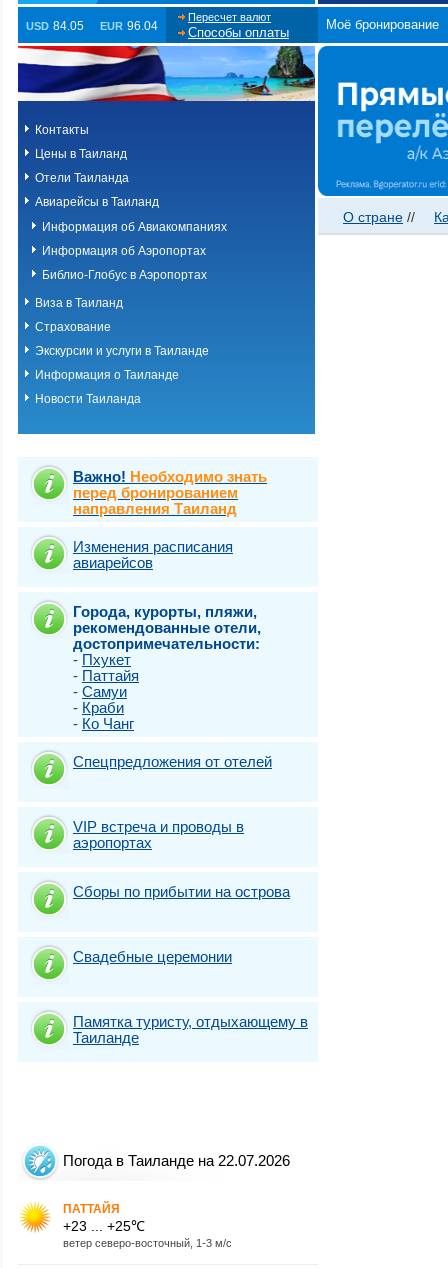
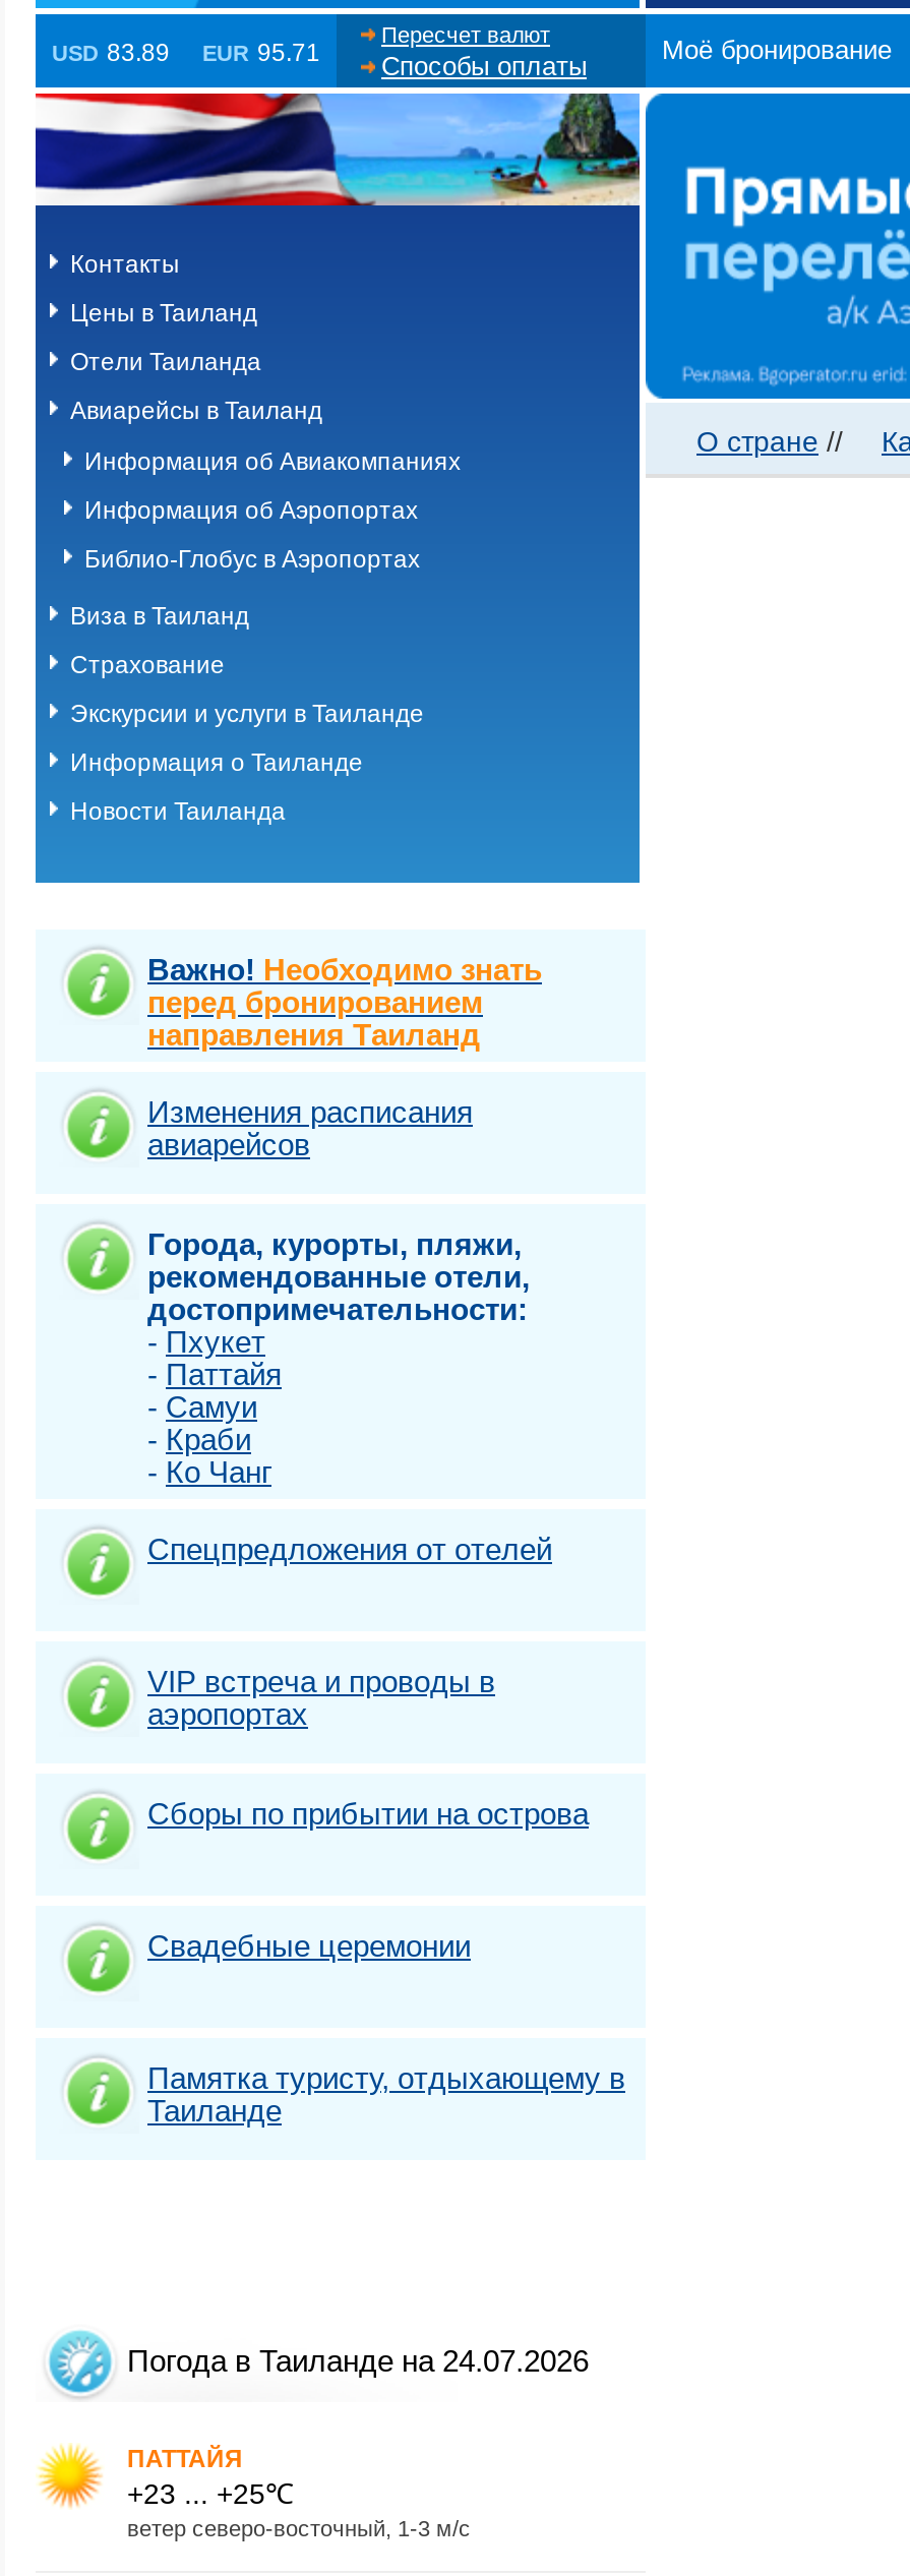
- USD 84.05
+ USD 83.89

- EUR 96.04
+ EUR 95.71

- Погода в Таиланде на 22.07.2026
+ Погода в Таиланде на 24.07.2026
